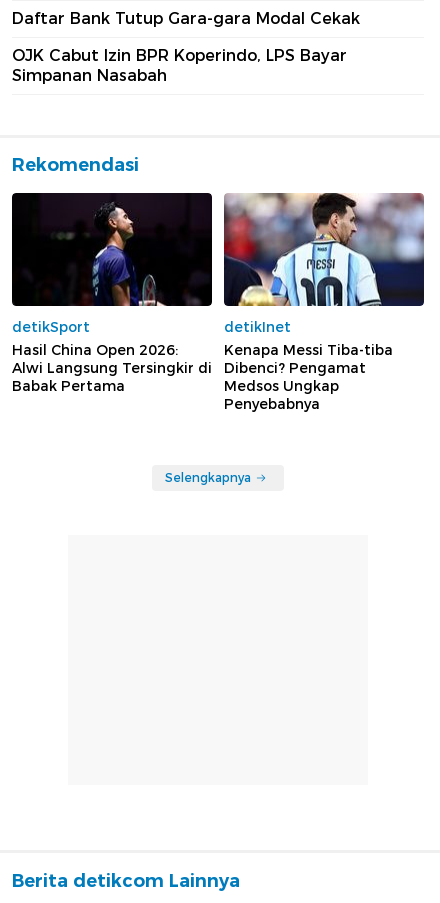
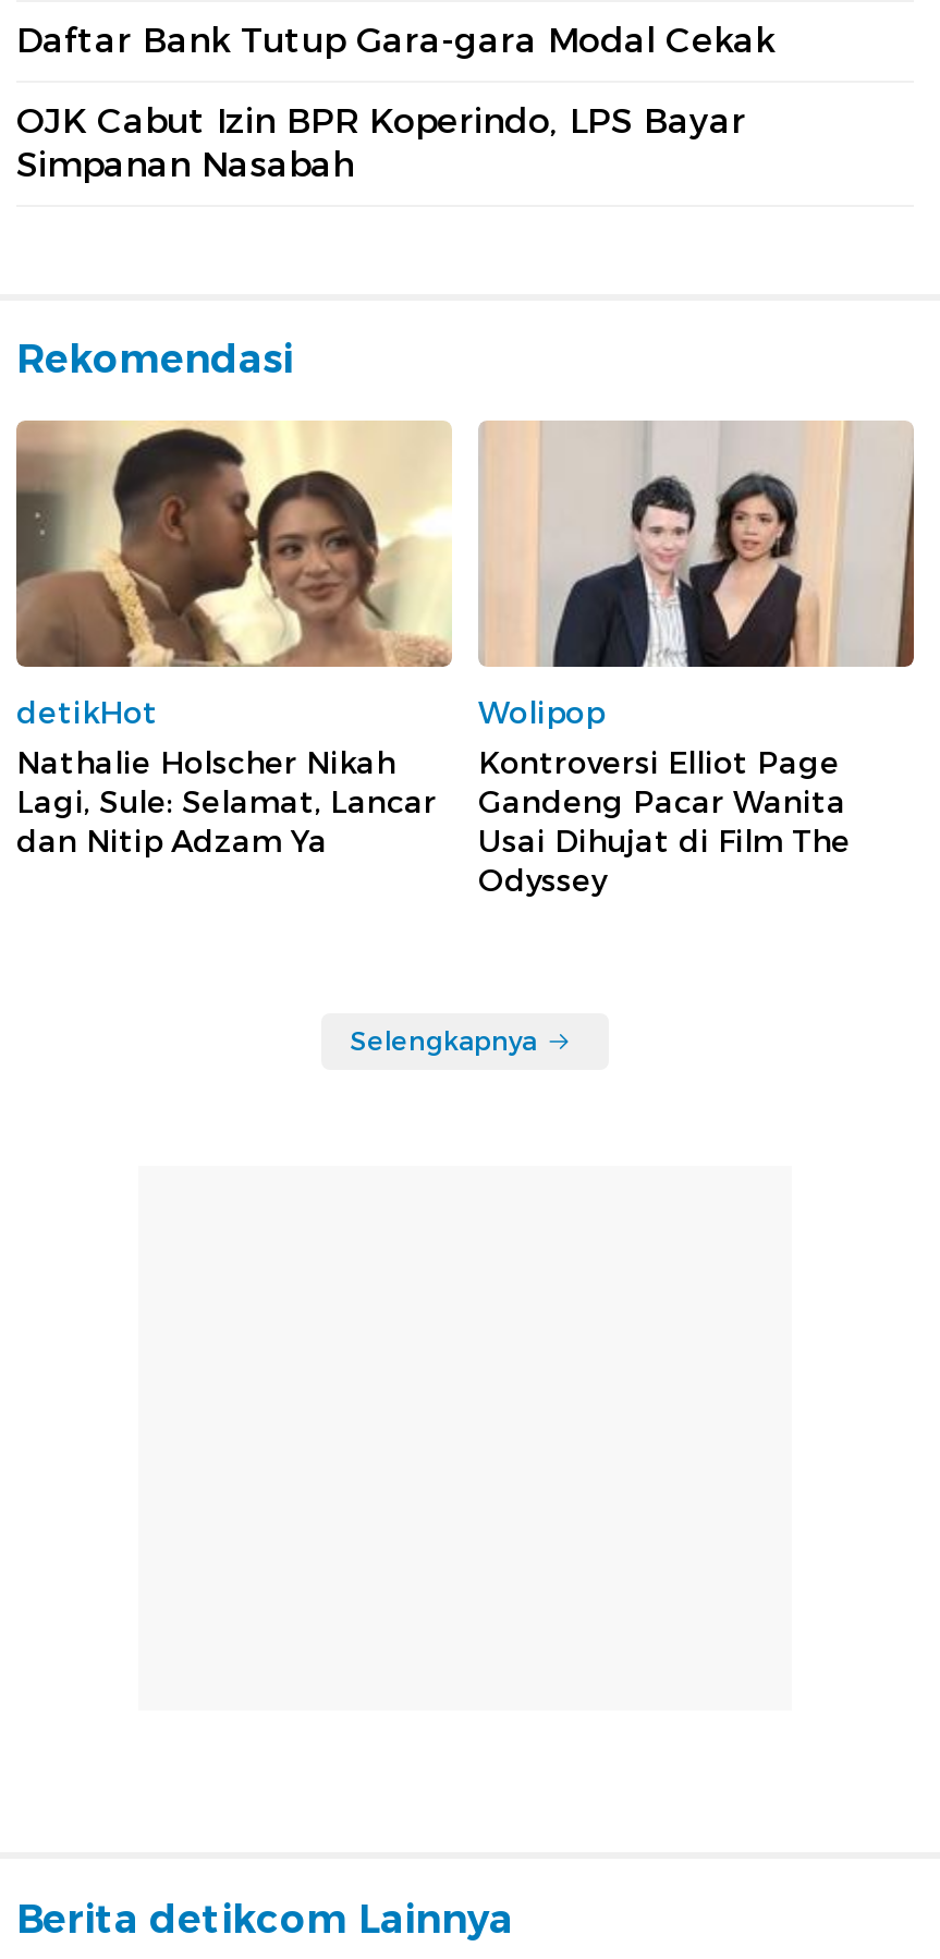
- [image]
- detikSport
- Hasil China Open 2026:
- Alwi Langsung Tersingkir di
- Babak Pertama
+ [image]
+ detikHot
+ Nathalie Holscher Nikah
+ Lagi, Sule: Selamat, Lancar
+ dan Nitip Adzam Ya

- [image]
- detikInet
- Kenapa Messi Tiba-tiba
- Dibenci? Pengamat
- Medsos Ungkap
- Penyebabnya
+ [image]
+ Wolipop
+ Kontroversi Elliot Page
+ Gandeng Pacar Wanita
+ Usai Dihujat di Film The
+ Odyssey
